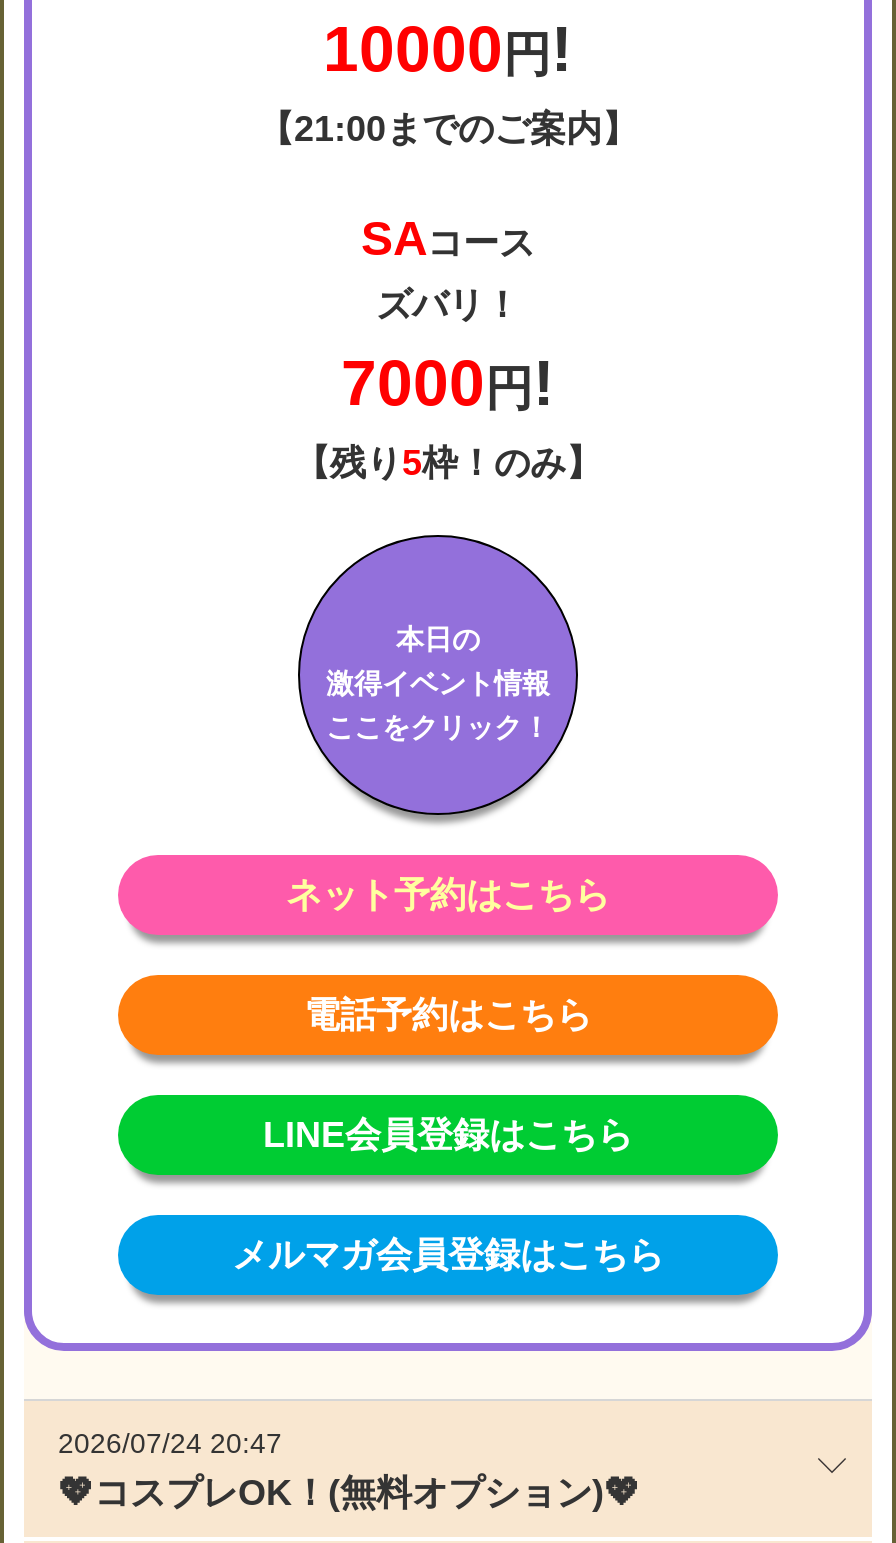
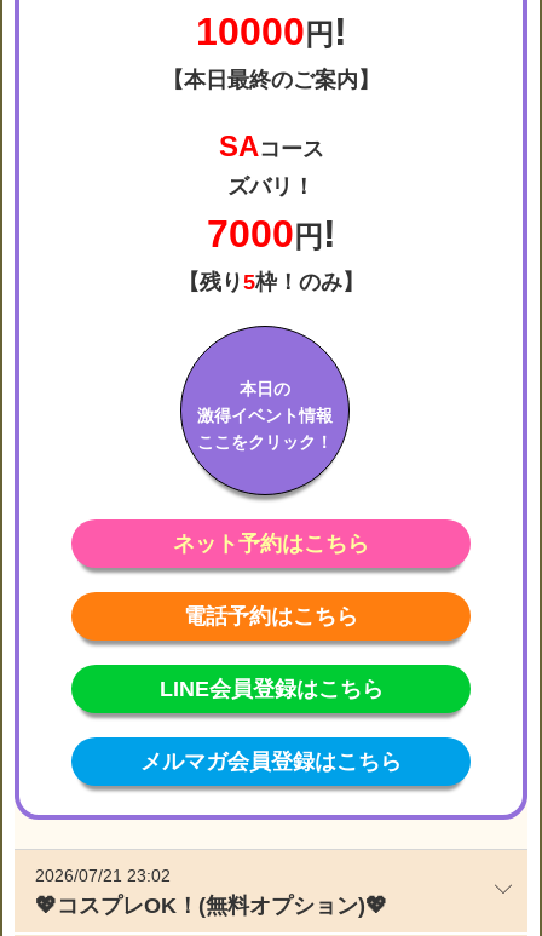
- 【21:00までのご案内】
+ 【本日最終のご案内】

- 2026/07/24 20:47
+ 2026/07/21 23:02
